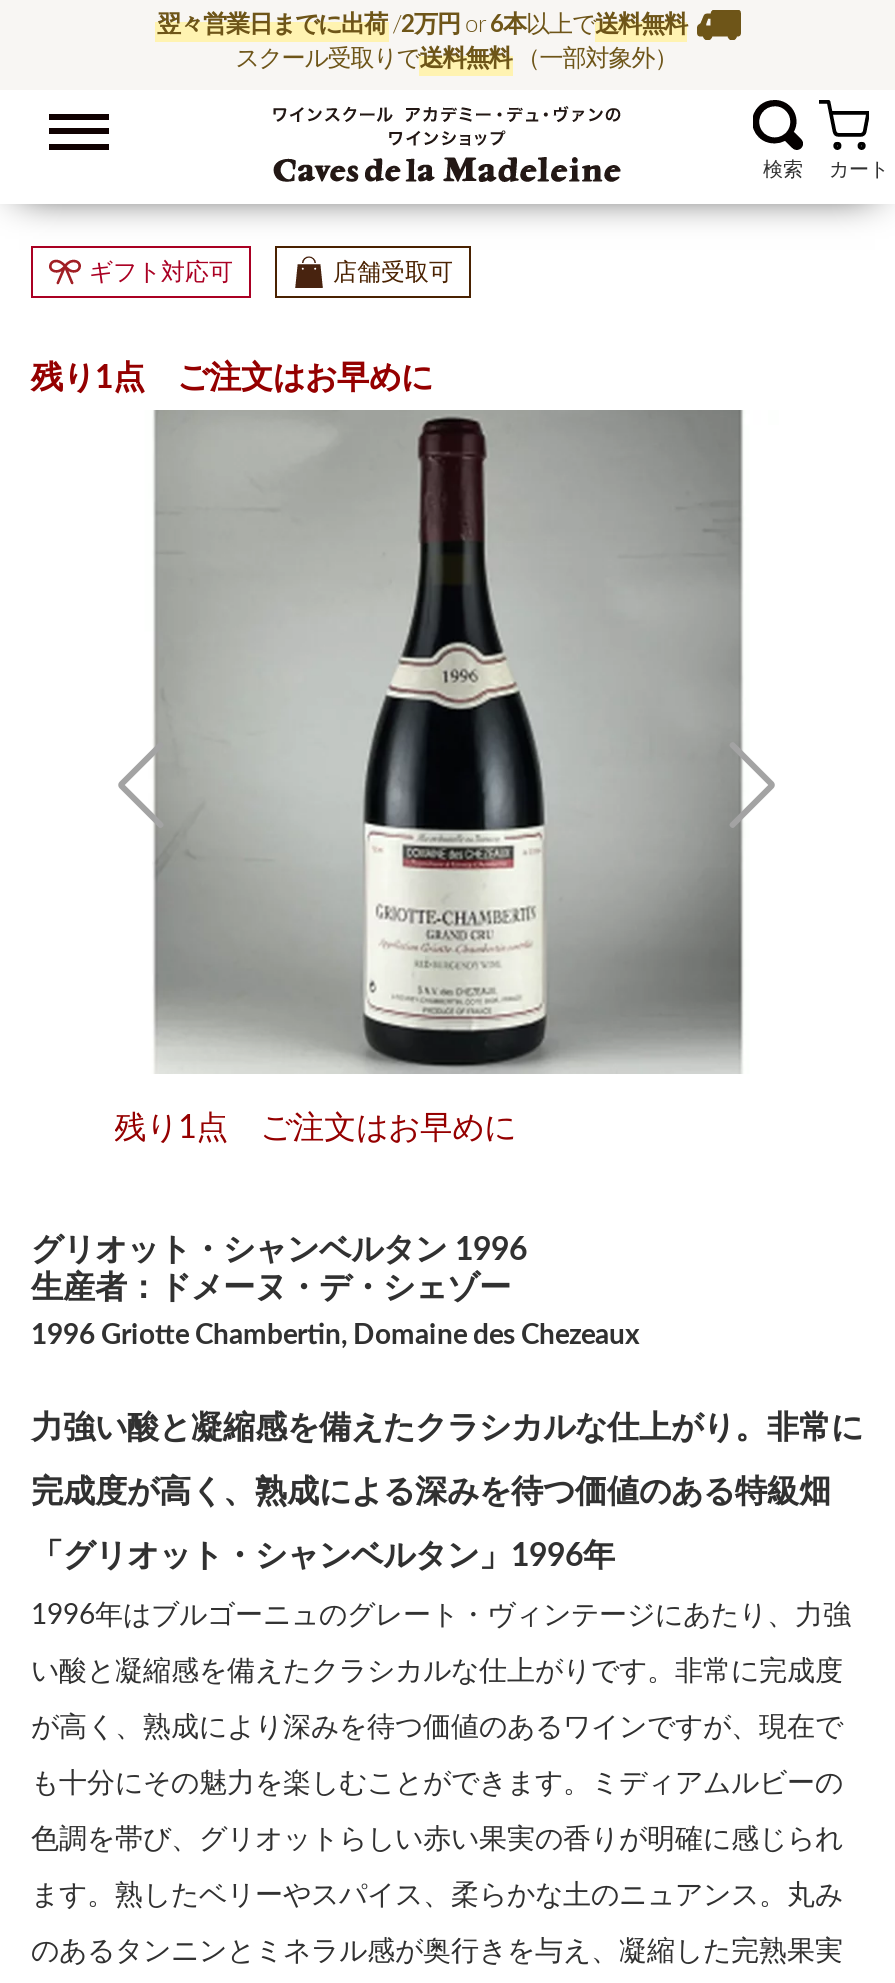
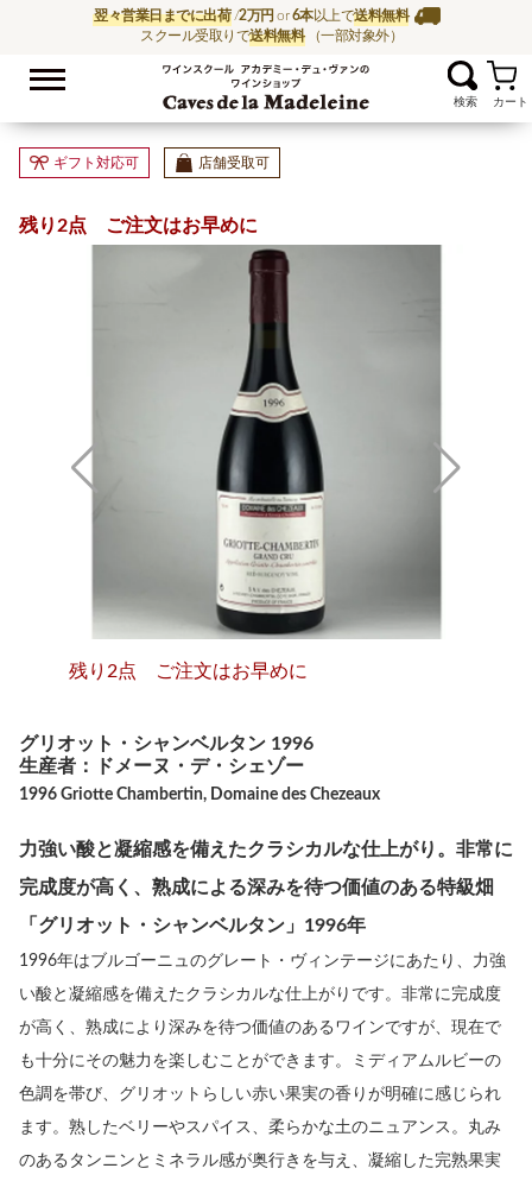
- 残り1点 ご注文はお早めに
+ 残り2点 ご注文はお早めに

- 残り1点 ご注文はお早めに
+ 残り2点 ご注文はお早めに
